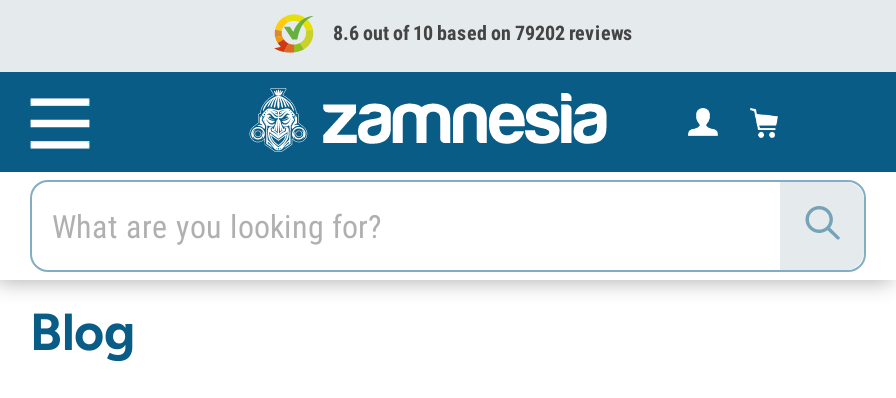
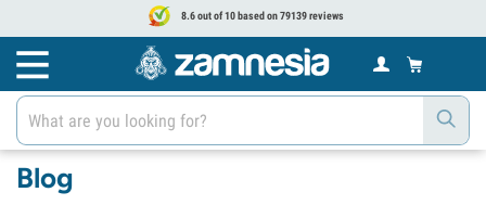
- 8.6 out of 10 based on 79202 reviews
+ 8.6 out of 10 based on 79139 reviews
